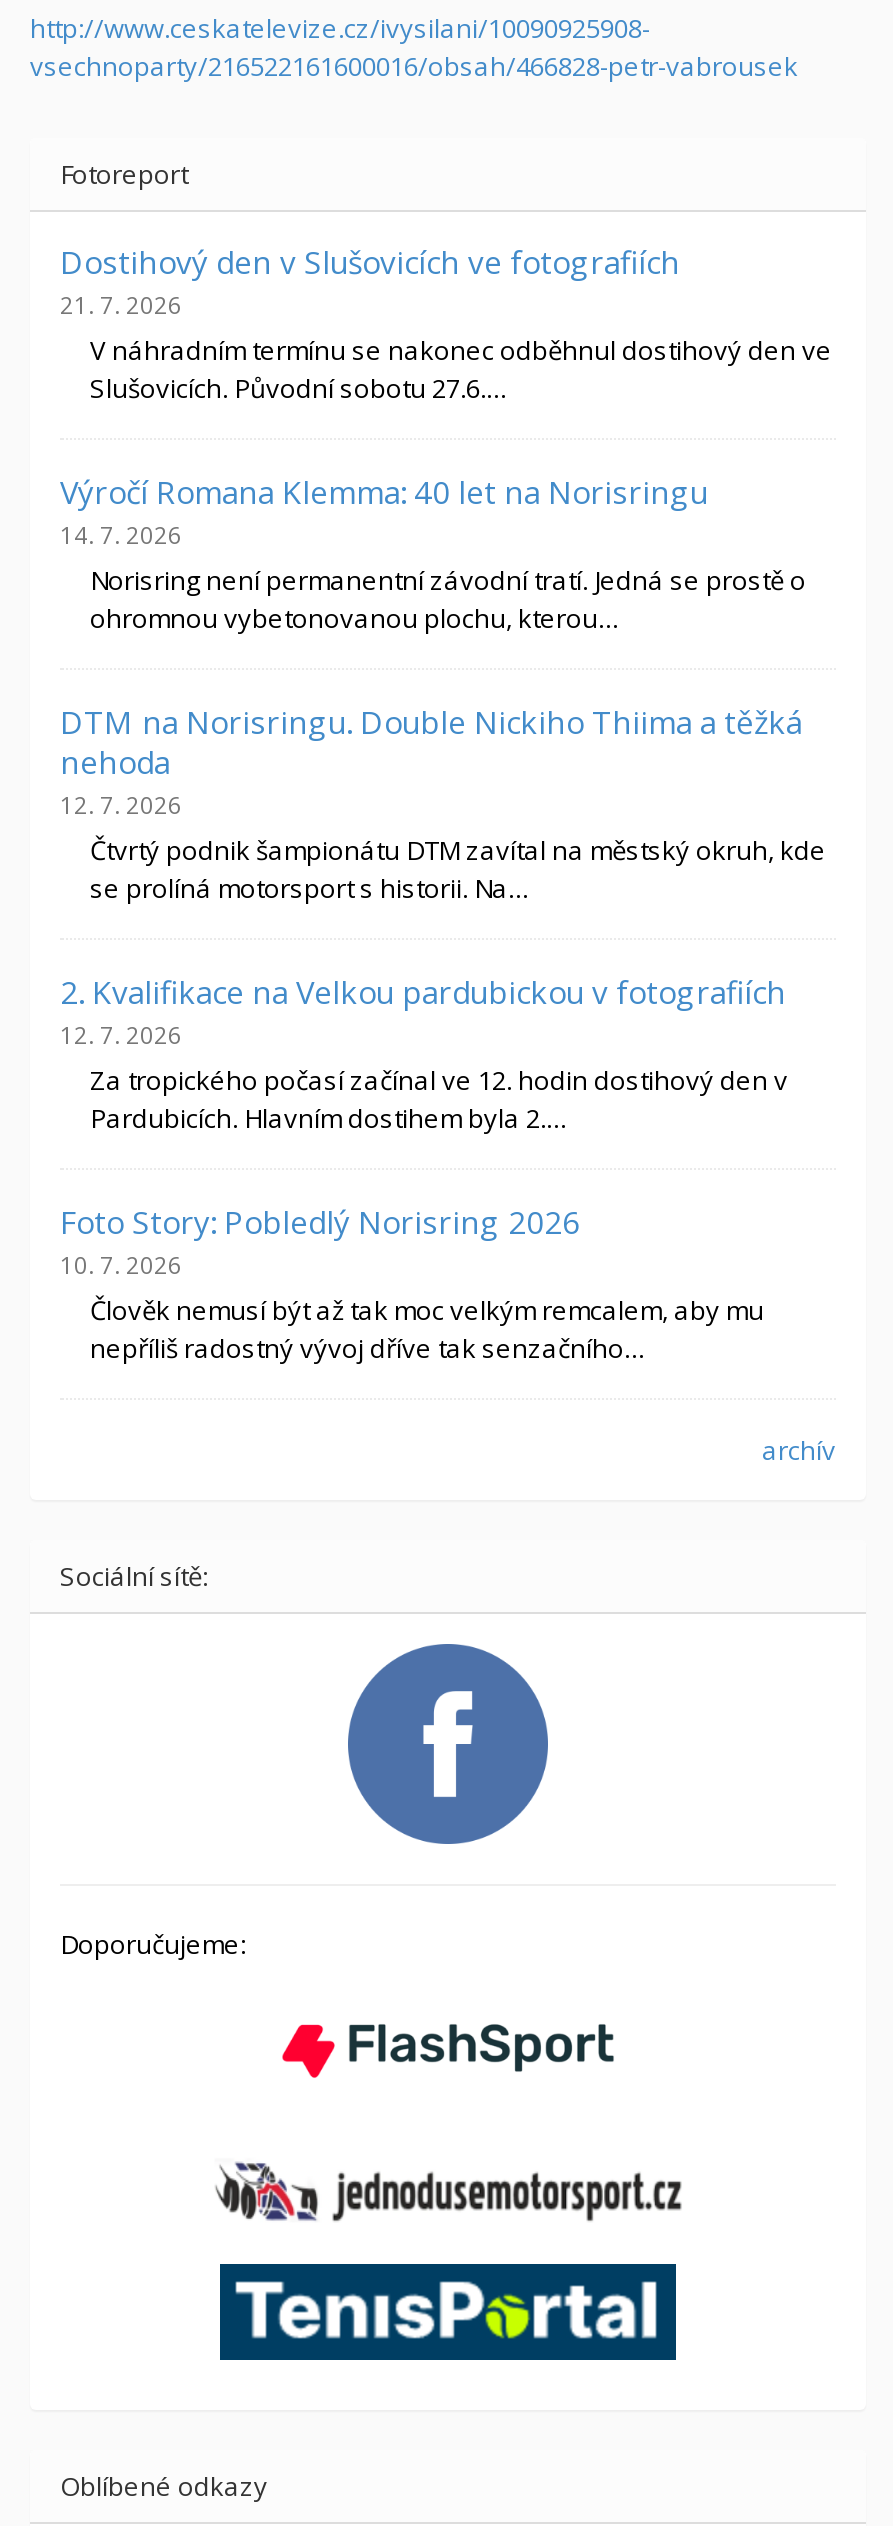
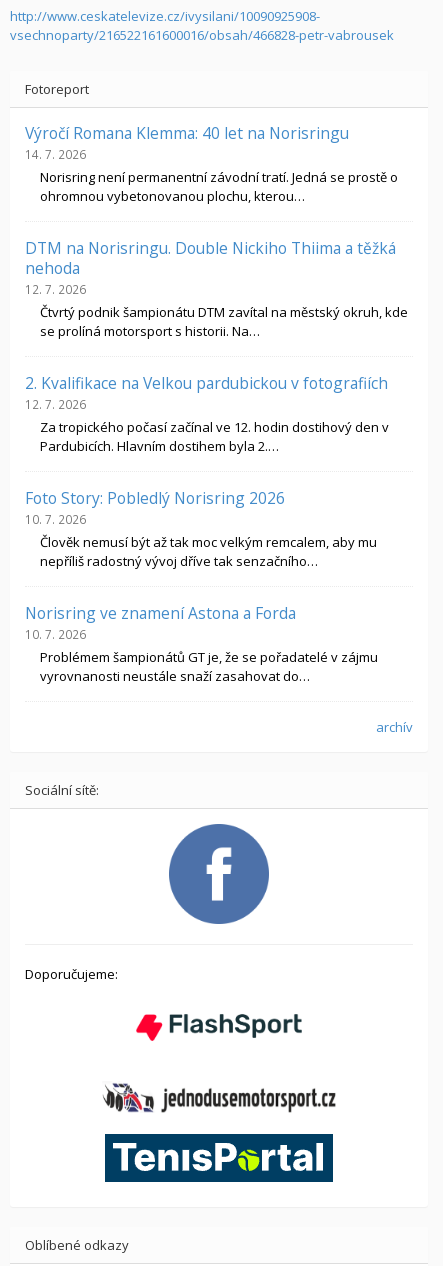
- Dostihový den v Slušovicích ve fotografiích
- 21. 7. 2026
- V náhradním termínu se nakonec odběhnul dostihový den ve
- Slušovicích. Původní sobotu 27.6.…

moved up: Výročí Romana Klemma: 40 let na Norisringu | 14. 7. 2026 | Norisring není permanentní závodní tratí. Jedná se prostě o | ... | Člověk nemusí být až tak moc velkým remcalem, aby mu | nepříliš radostný vývoj dříve tak senzačního…

+ Norisring ve znamení Astona a Forda
+ 10. 7. 2026
+ Problémem šampionátů GT je, že se pořadatelé v zájmu
+ vyrovnanosti neustále snaží zasahovat do…
